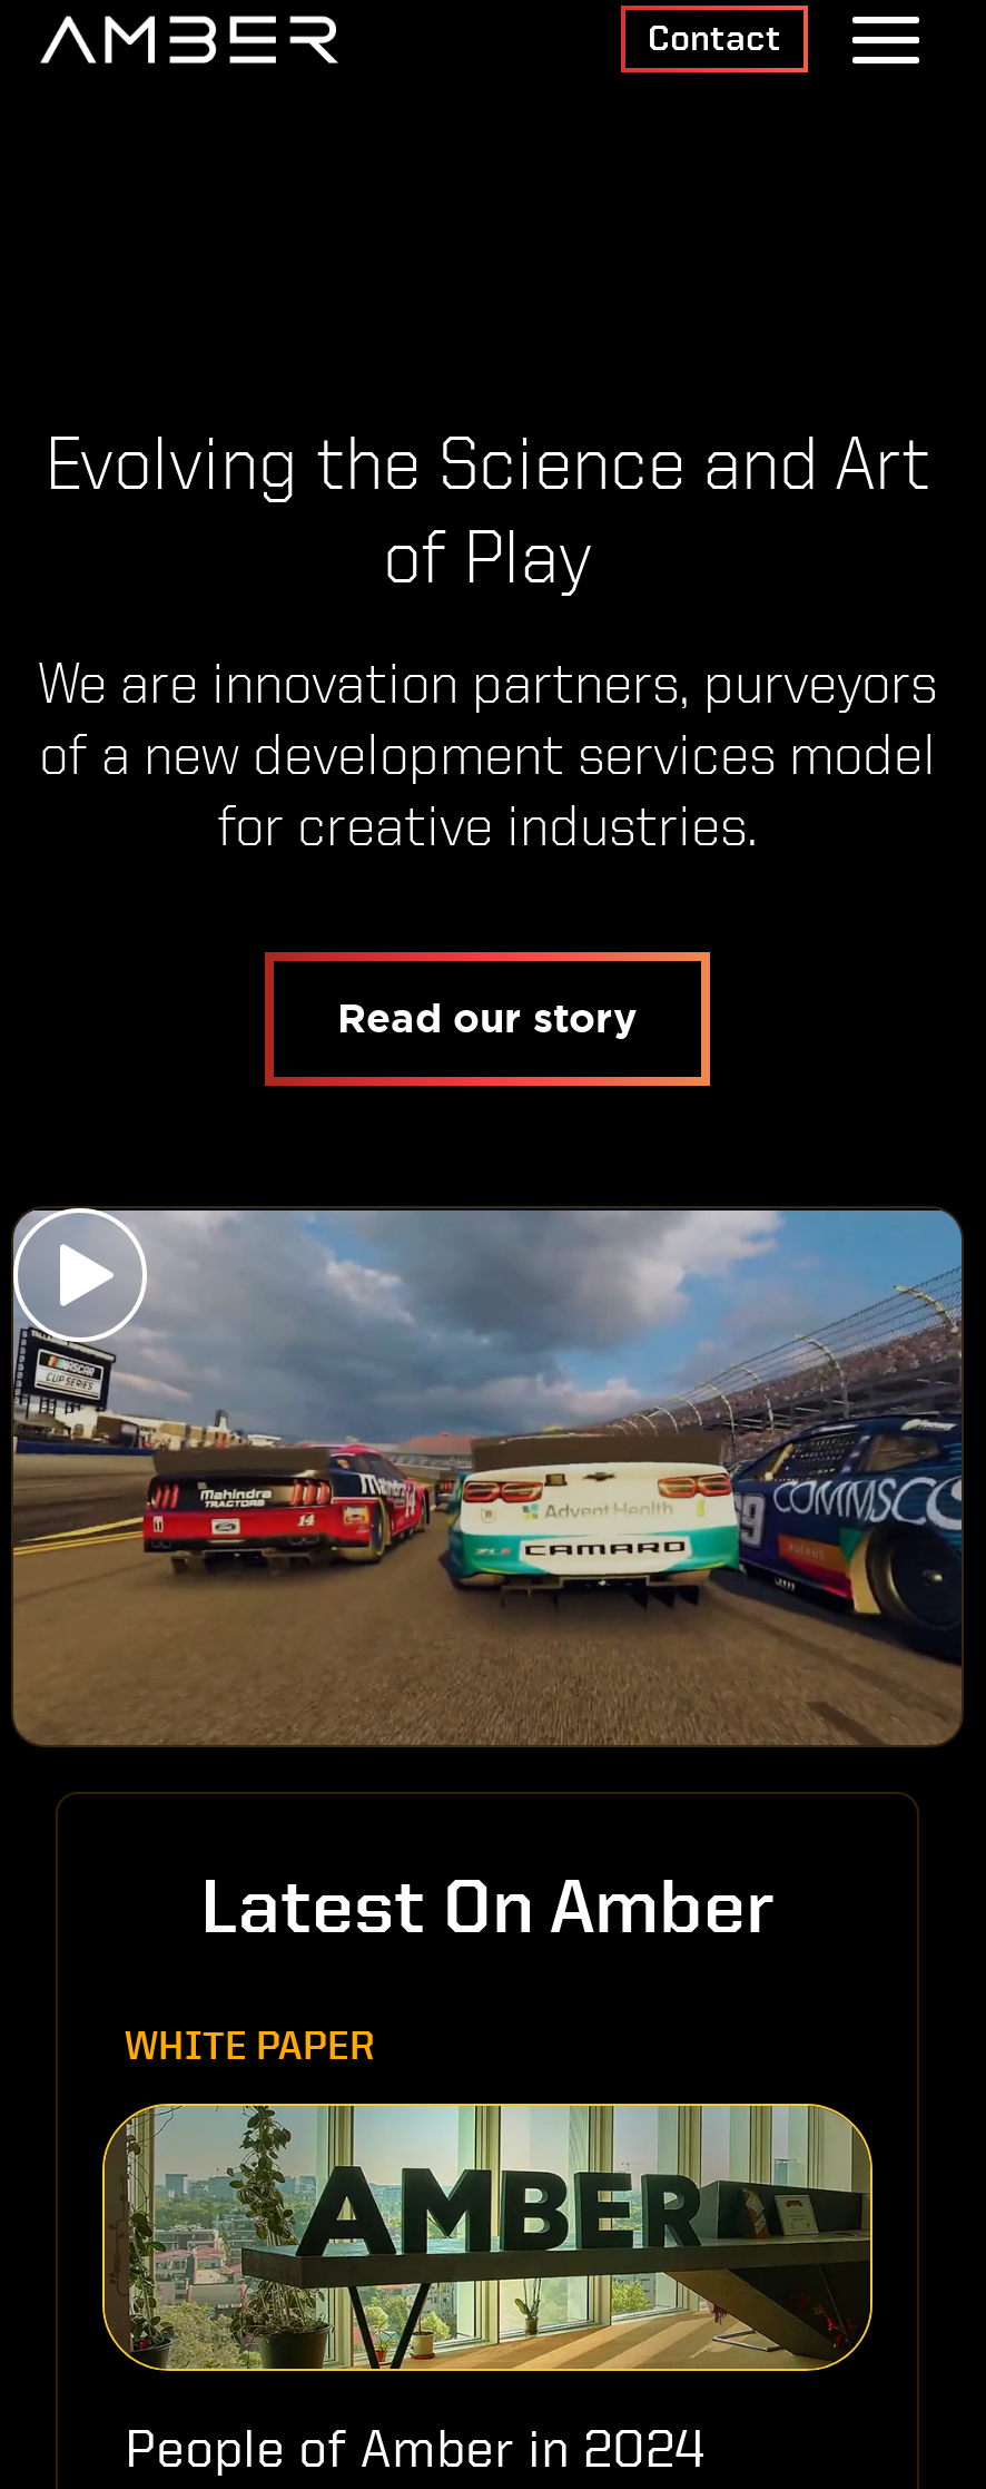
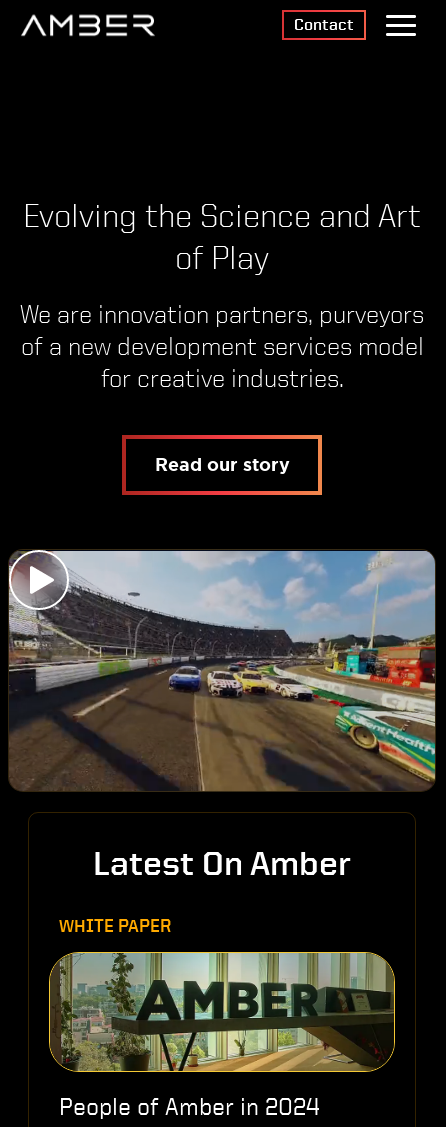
- [image]
+ [image]
